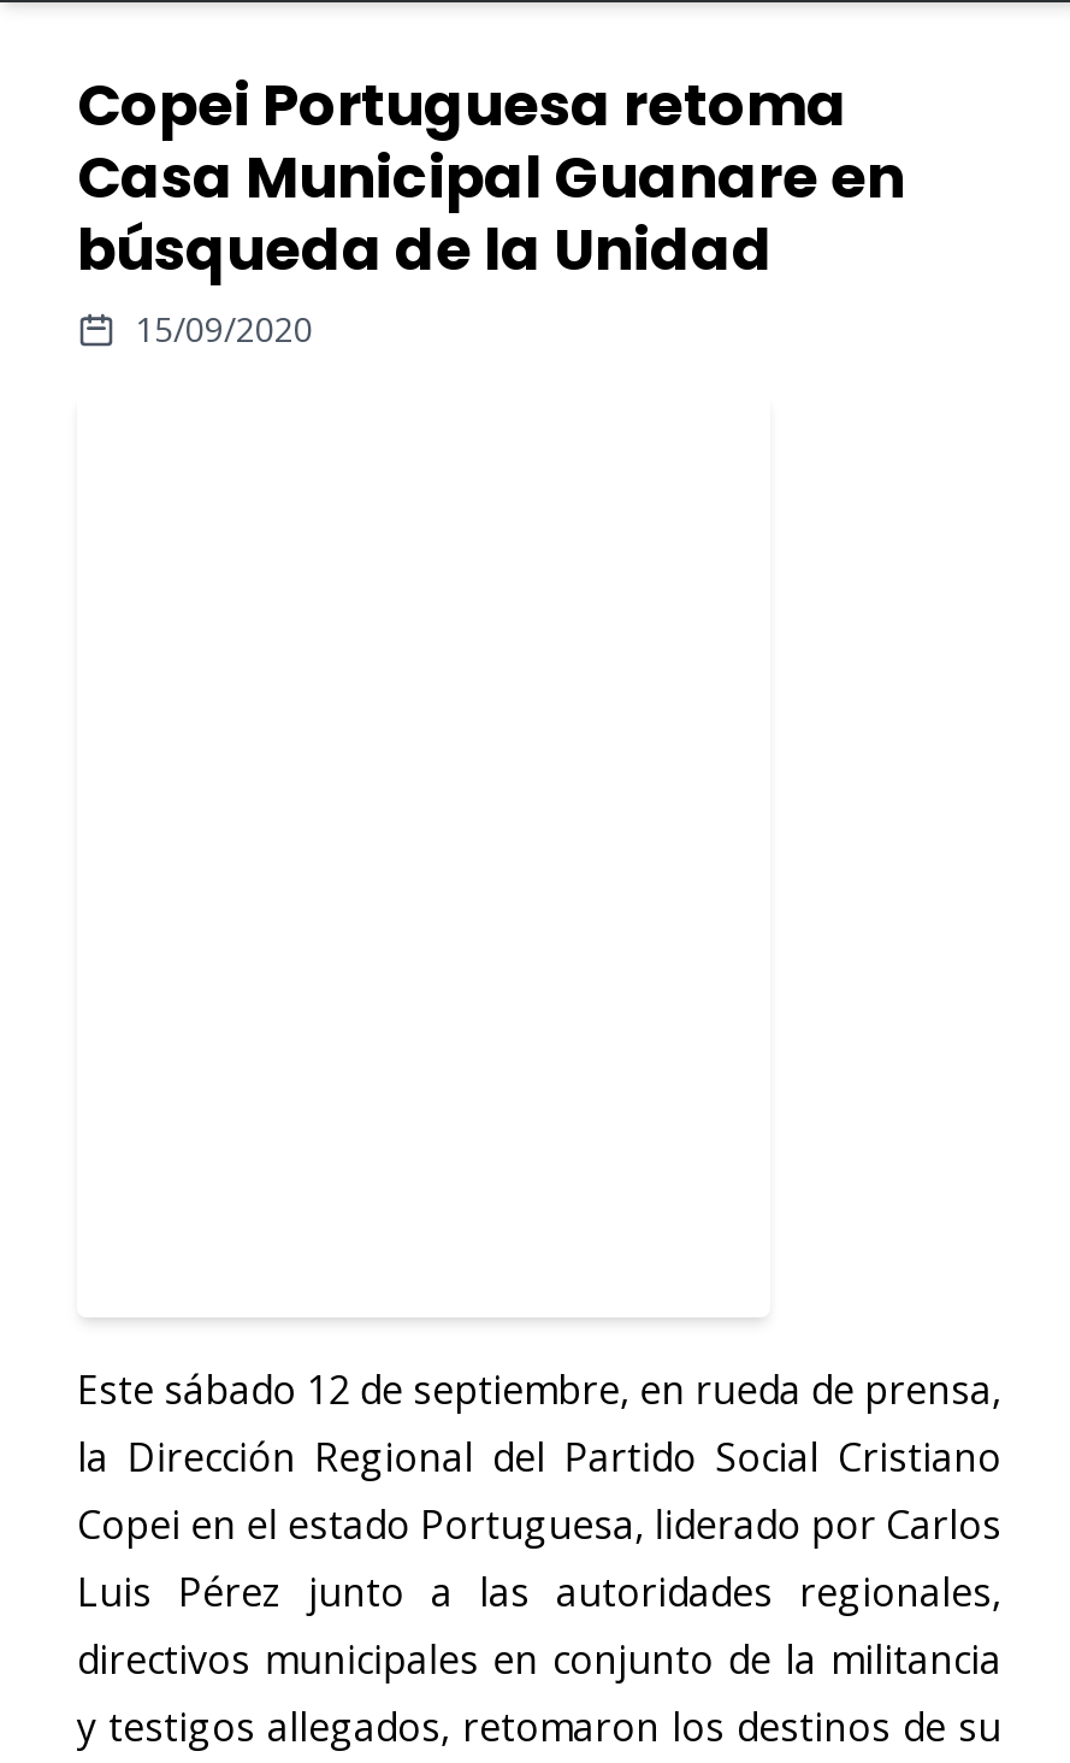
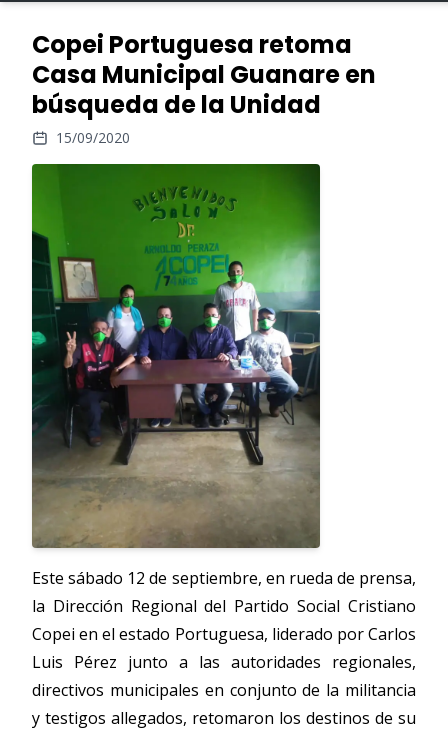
+ [image]
